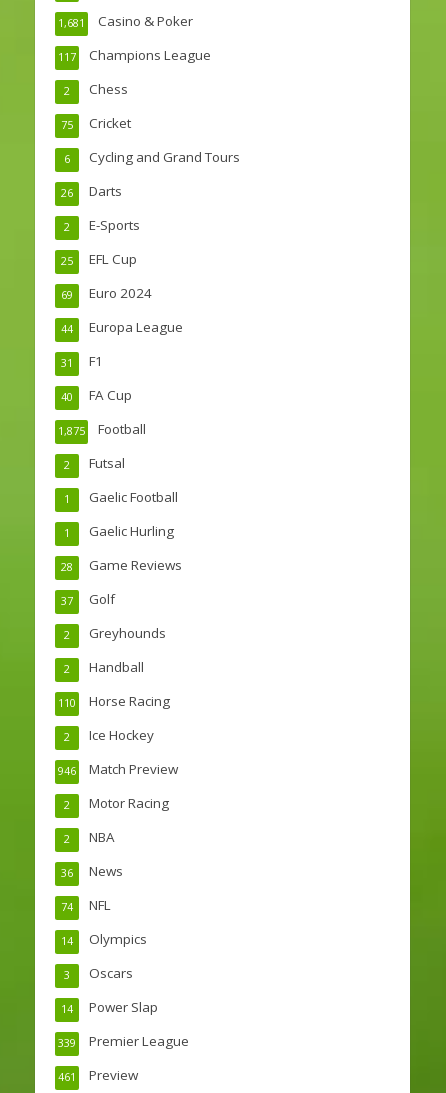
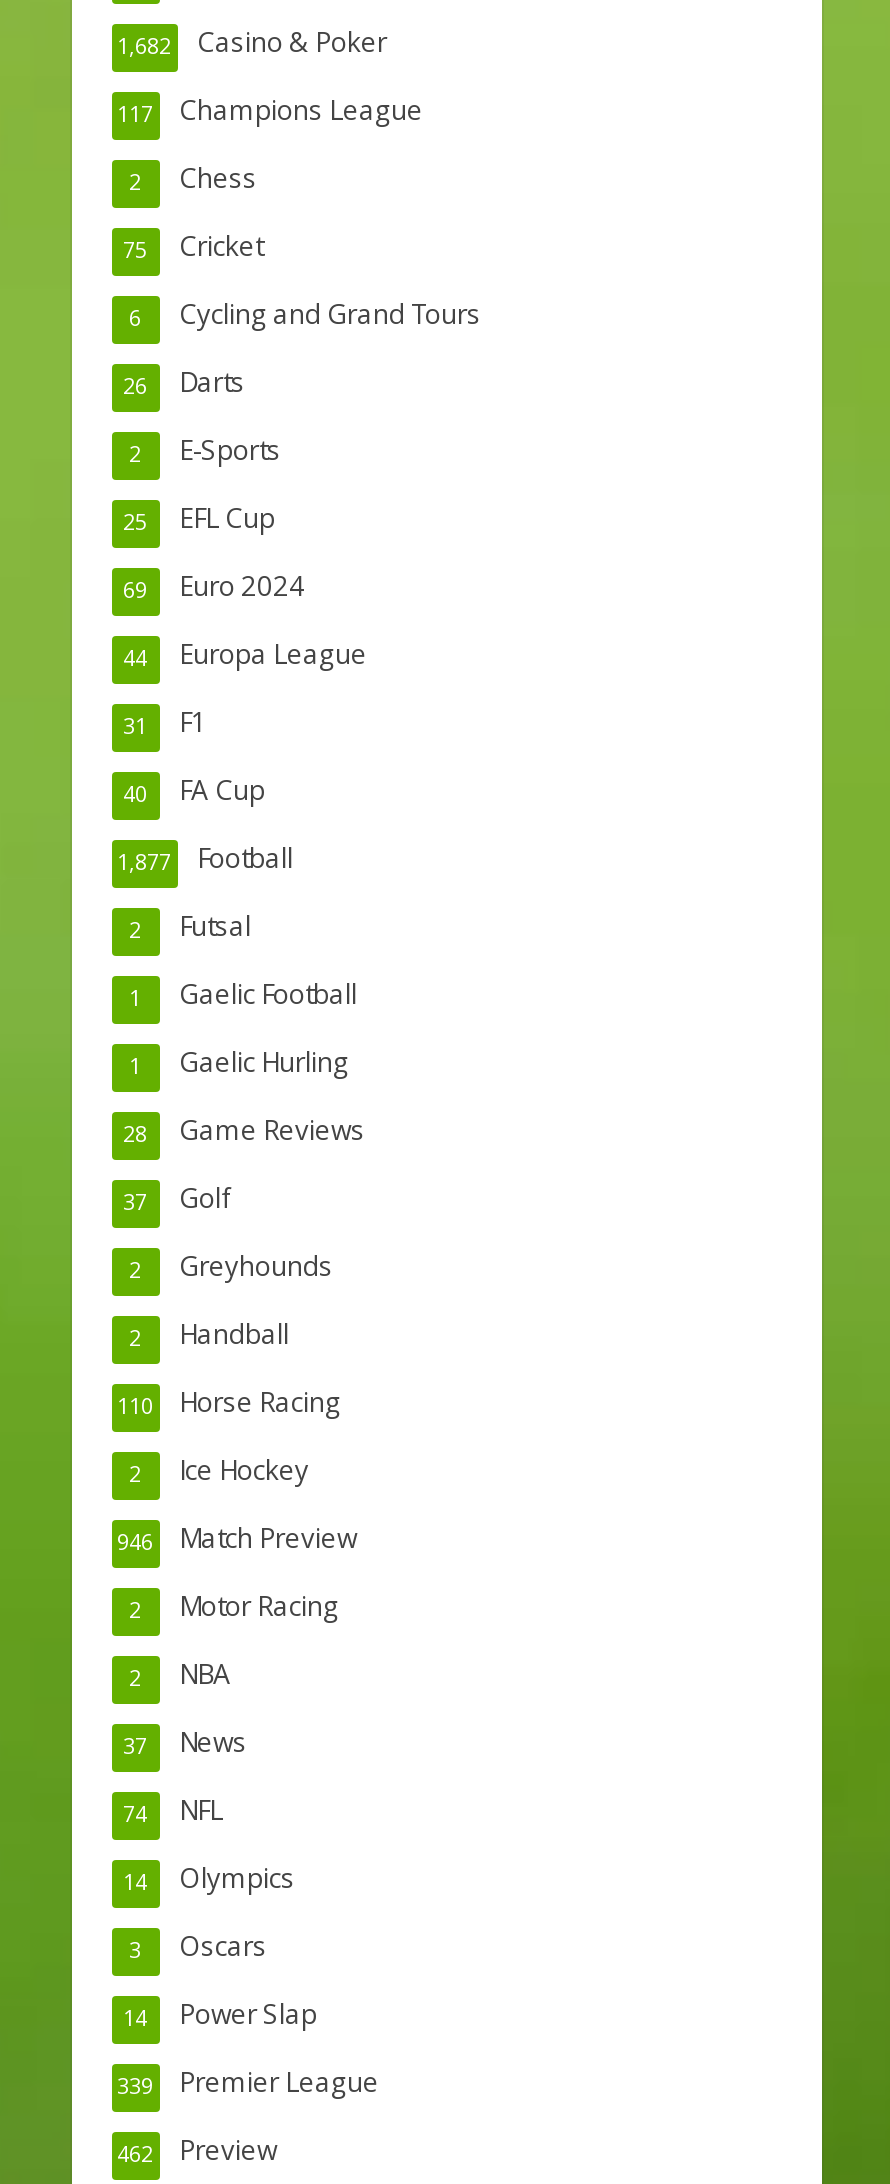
- 1,681 Casino & Poker
+ 1,682 Casino & Poker

- 1,875 Football
+ 1,877 Football

- 36 News
+ 37 News

- 461 Preview
+ 462 Preview
